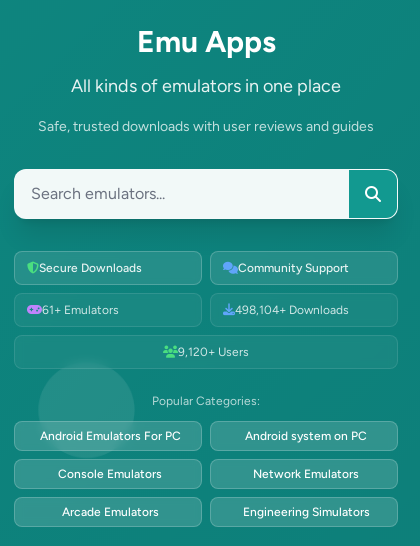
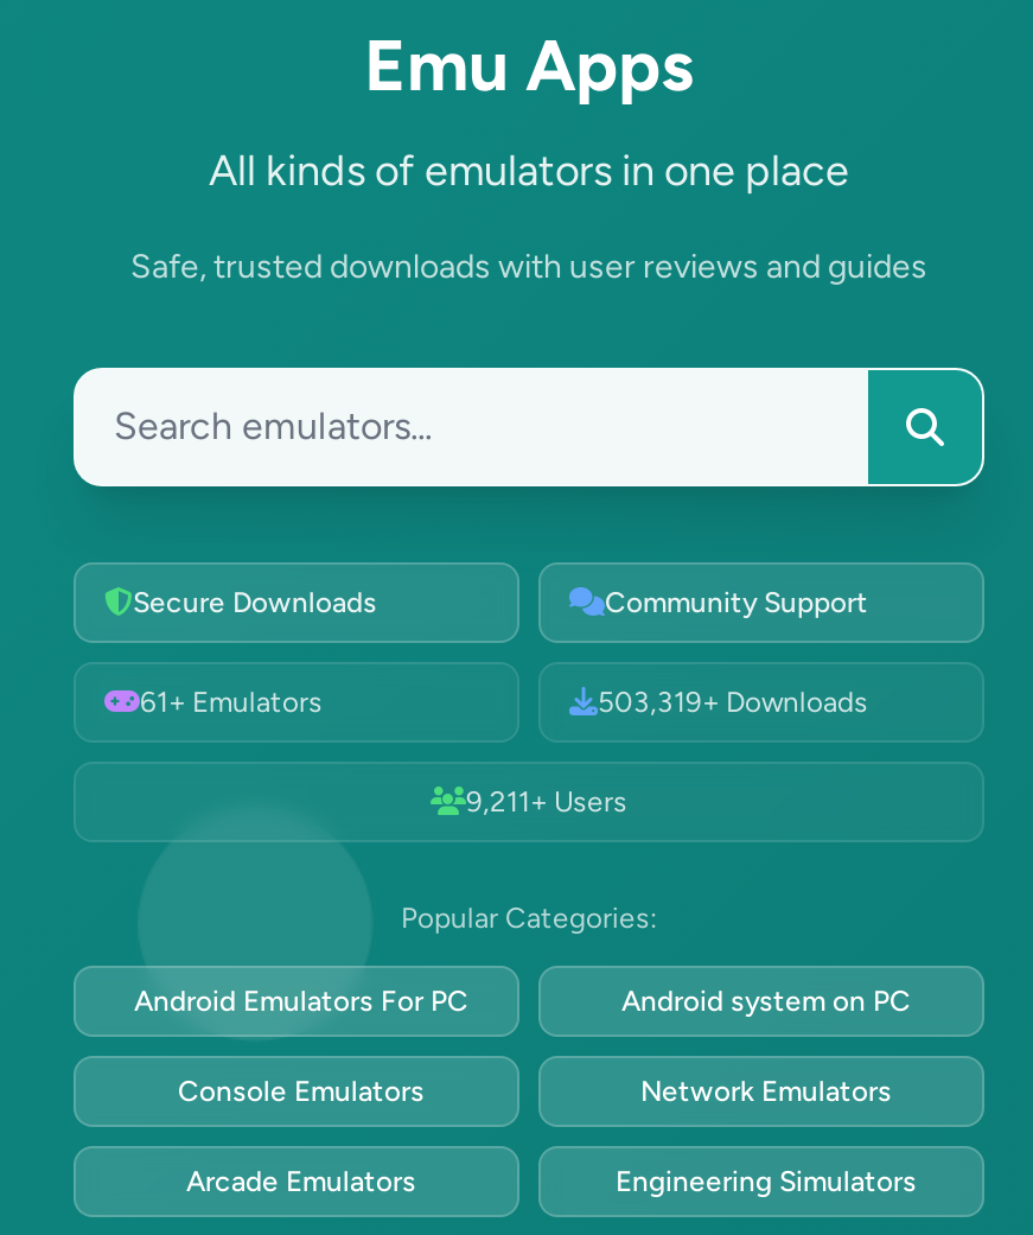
- 498,104+ Downloads
+ 503,319+ Downloads

- 9,120+ Users
+ 9,211+ Users
